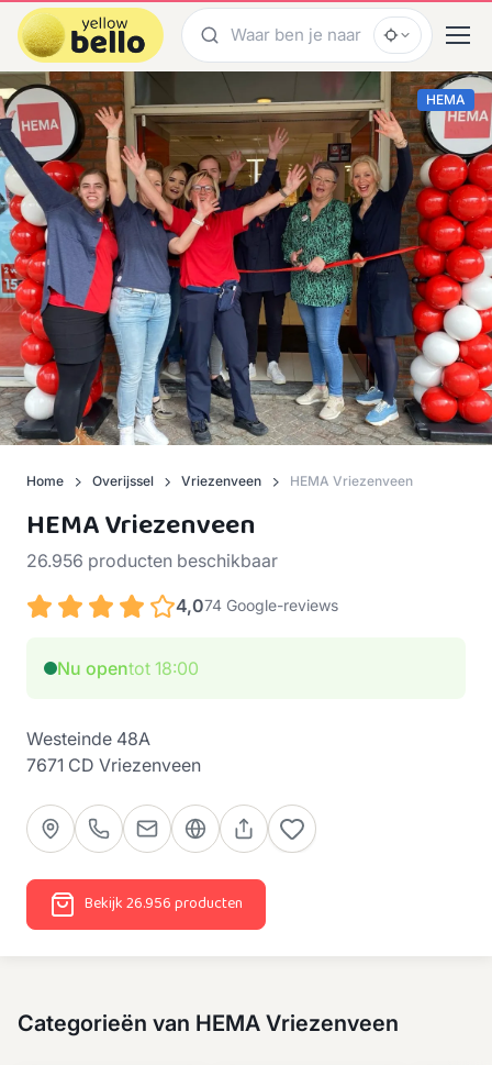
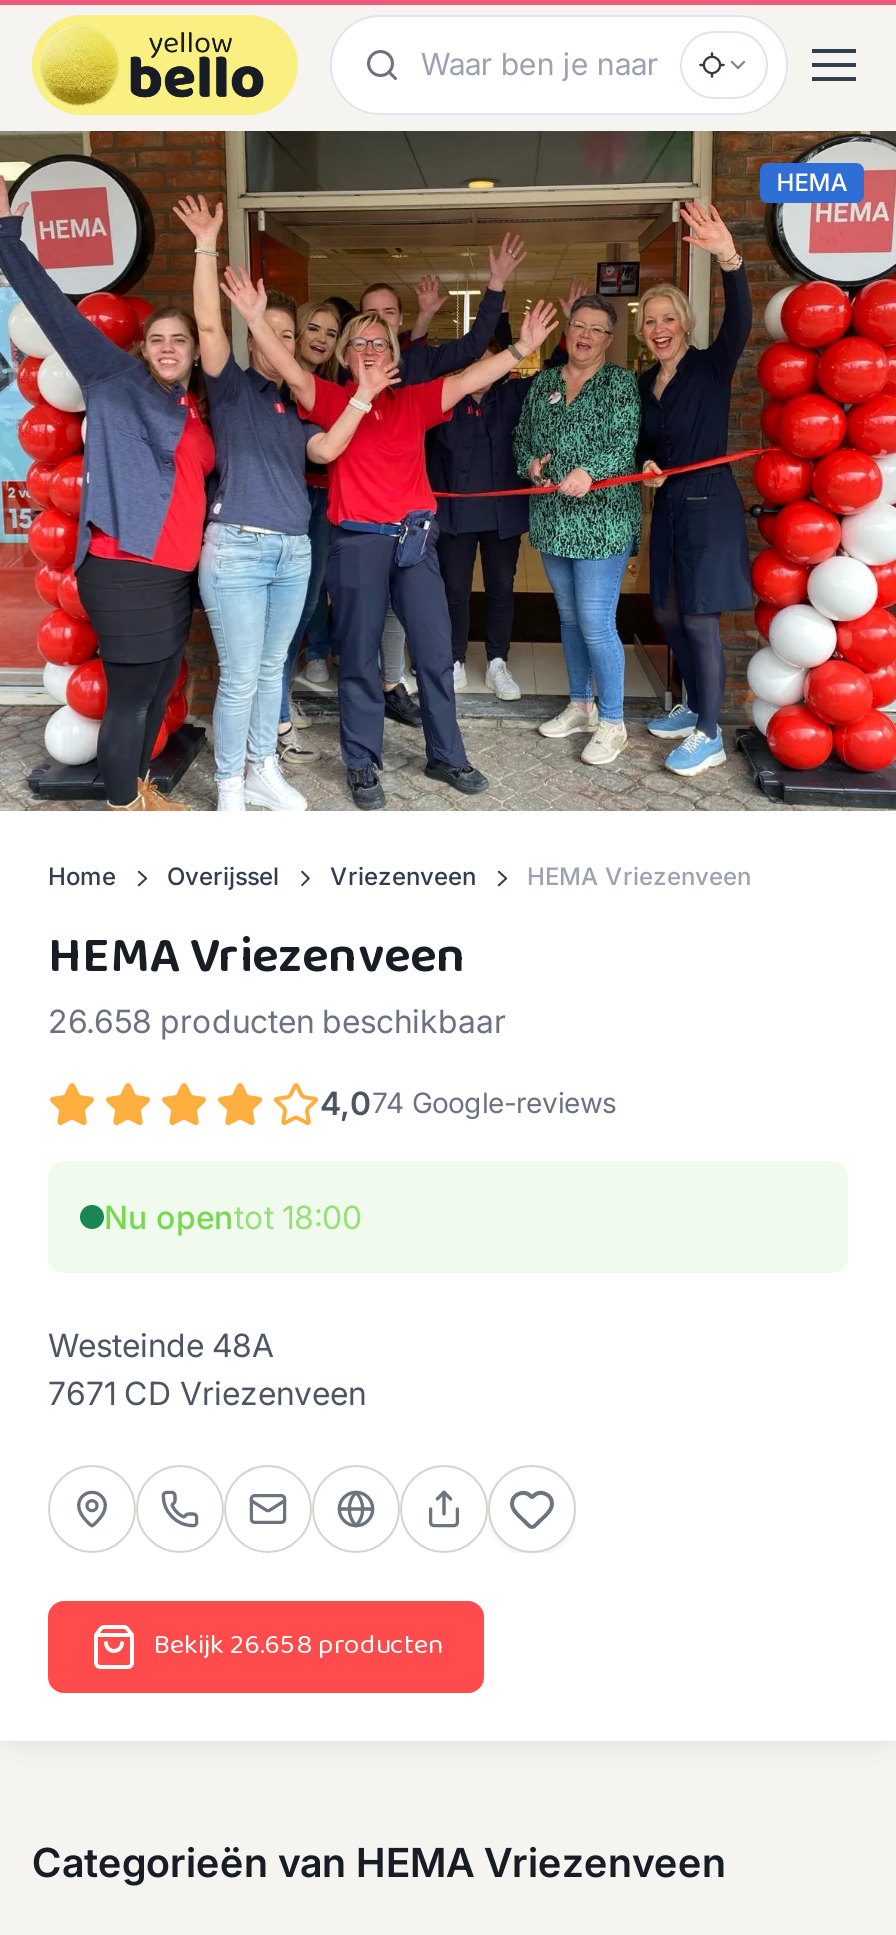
- 26.956 producten beschikbaar
+ 26.658 producten beschikbaar

- Bekijk 26.956 producten
+ Bekijk 26.658 producten
